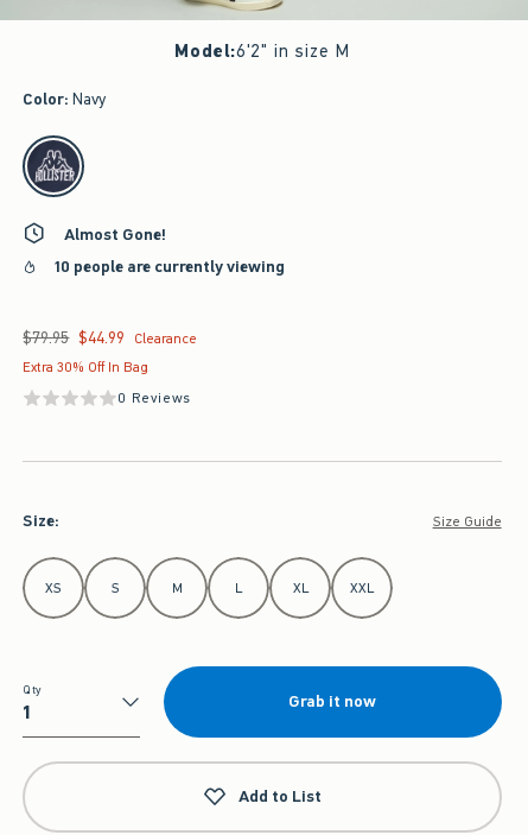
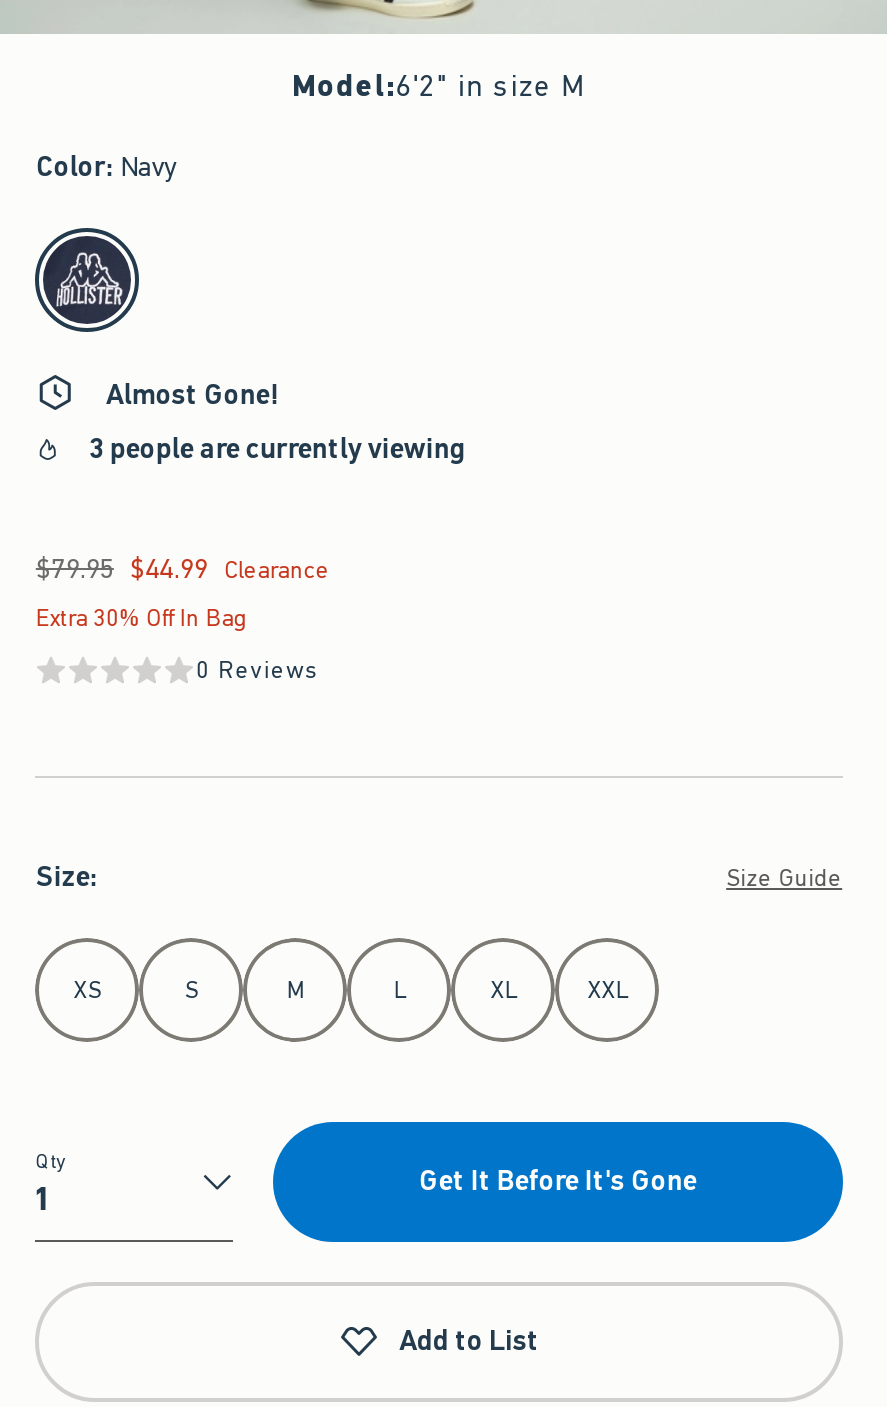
- 10 people are currently viewing
+ 3 people are currently viewing

- Grab it now
+ Get It Before It's Gone
